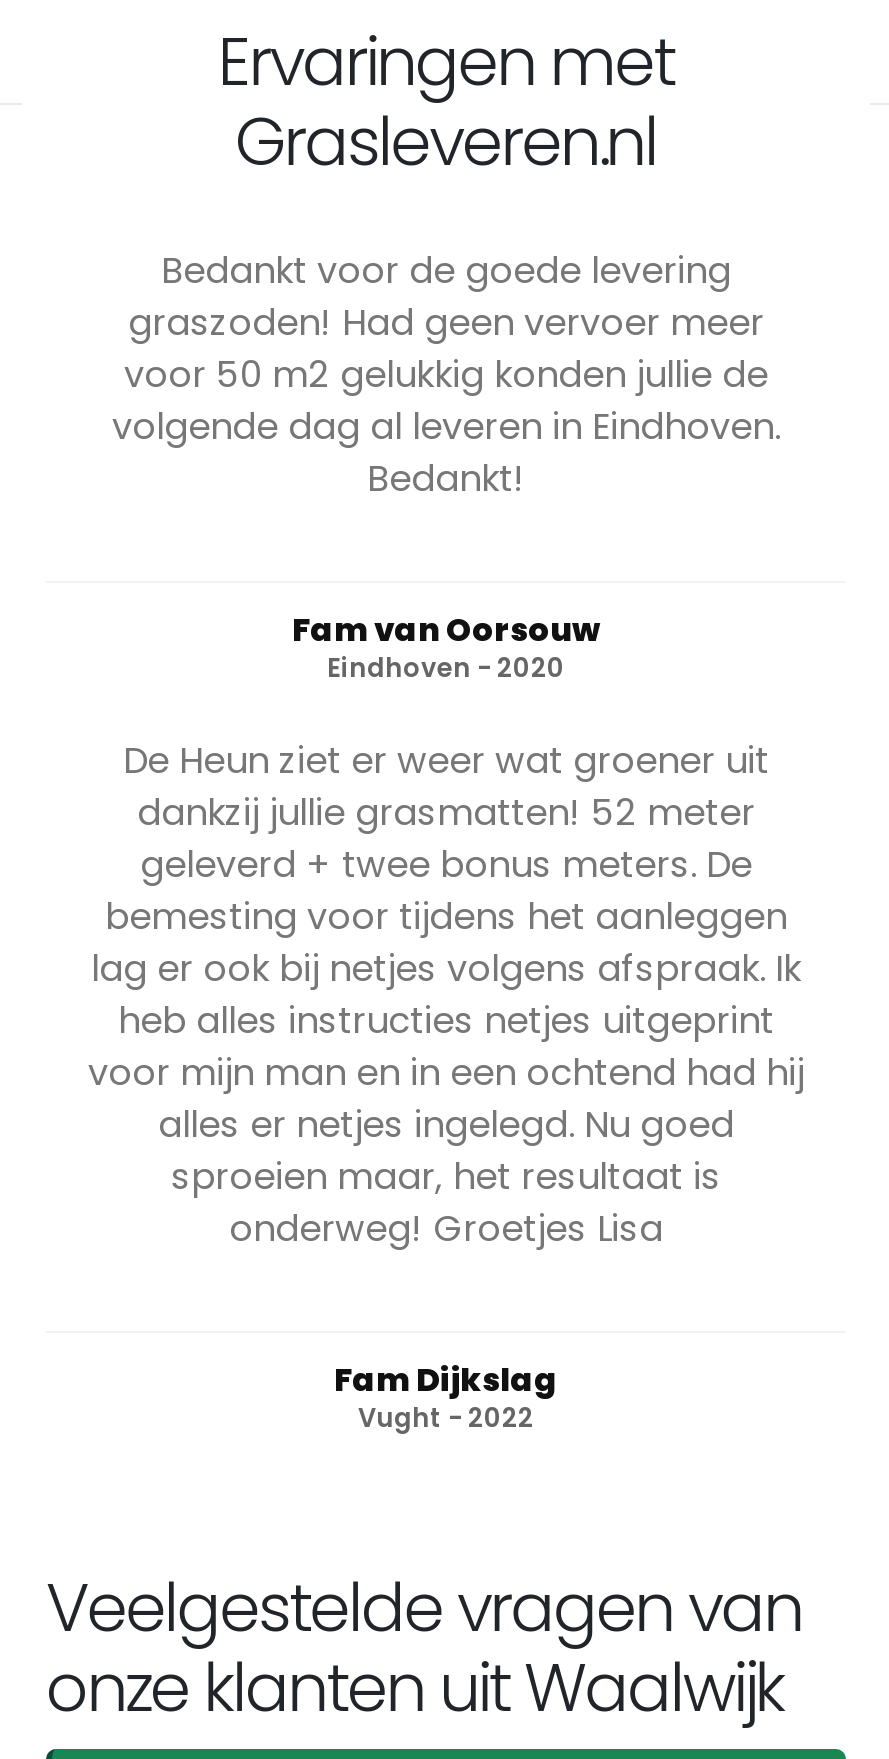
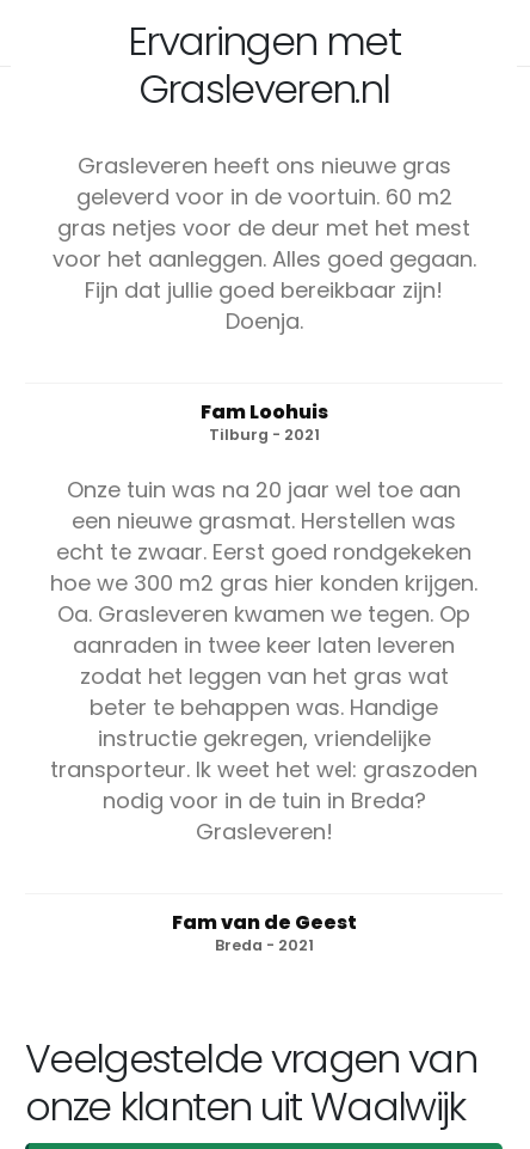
- Bedankt voor de goede levering
- graszoden! Had geen vervoer meer
- voor 50 m2 gelukkig konden jullie de
- volgende dag al leveren in Eindhoven.
- Bedankt!
+ Grasleveren heeft ons nieuwe gras
+ geleverd voor in de voortuin. 60 m2
+ gras netjes voor de deur met het mest
+ voor het aanleggen. Alles goed gegaan.
+ Fijn dat jullie goed bereikbaar zijn!
+ Doenja.

- Fam van Oorsouw
- Eindhoven - 2020
+ Fam Loohuis
+ Tilburg - 2021

- De Heun ziet er weer wat groener uit
- dankzij jullie grasmatten! 52 meter
- geleverd + twee bonus meters. De
- bemesting voor tijdens het aanleggen
- lag er ook bij netjes volgens afspraak. Ik
- heb alles instructies netjes uitgeprint
- voor mijn man en in een ochtend had hij
- alles er netjes ingelegd. Nu goed
- sproeien maar, het resultaat is
- onderweg! Groetjes Lisa
+ Onze tuin was na 20 jaar wel toe aan
+ een nieuwe grasmat. Herstellen was
+ echt te zwaar. Eerst goed rondgekeken
+ hoe we 300 m2 gras hier konden krijgen.
+ Oa. Grasleveren kwamen we tegen. Op
+ aanraden in twee keer laten leveren
+ zodat het leggen van het gras wat
+ beter te behappen was. Handige
+ instructie gekregen, vriendelijke
+ transporteur. Ik weet het wel: graszoden
+ nodig voor in de tuin in Breda?
+ Grasleveren!

- Fam Dijkslag
- Vught - 2022
+ Fam van de Geest
+ Breda - 2021
